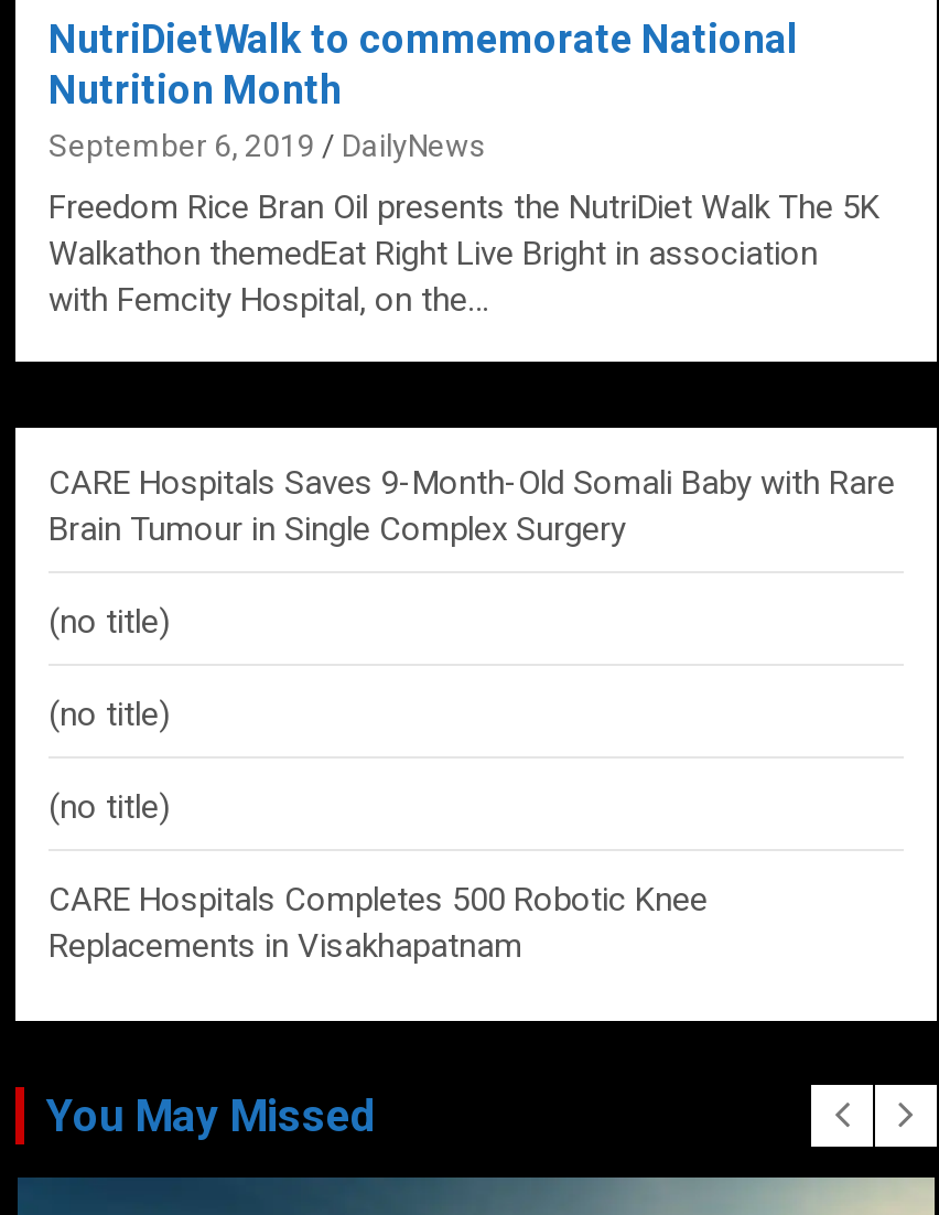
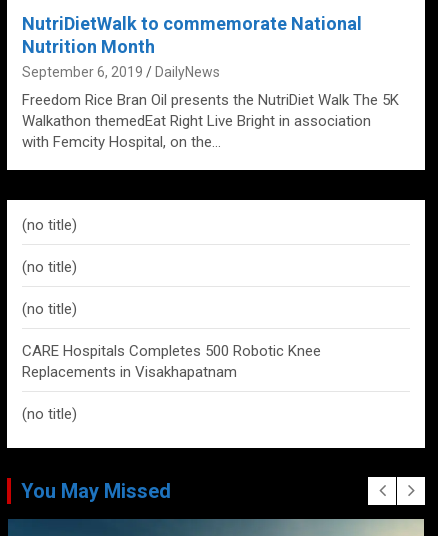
- CARE Hospitals Saves 9-Month-Old Somali Baby with Rare
- Brain Tumour in Single Complex Surgery

moved up: (no title) | (no title) | (no title) | CARE Hospitals Completes 500 Robotic Knee | Replacements in Visakhapatnam

+ (no title)
